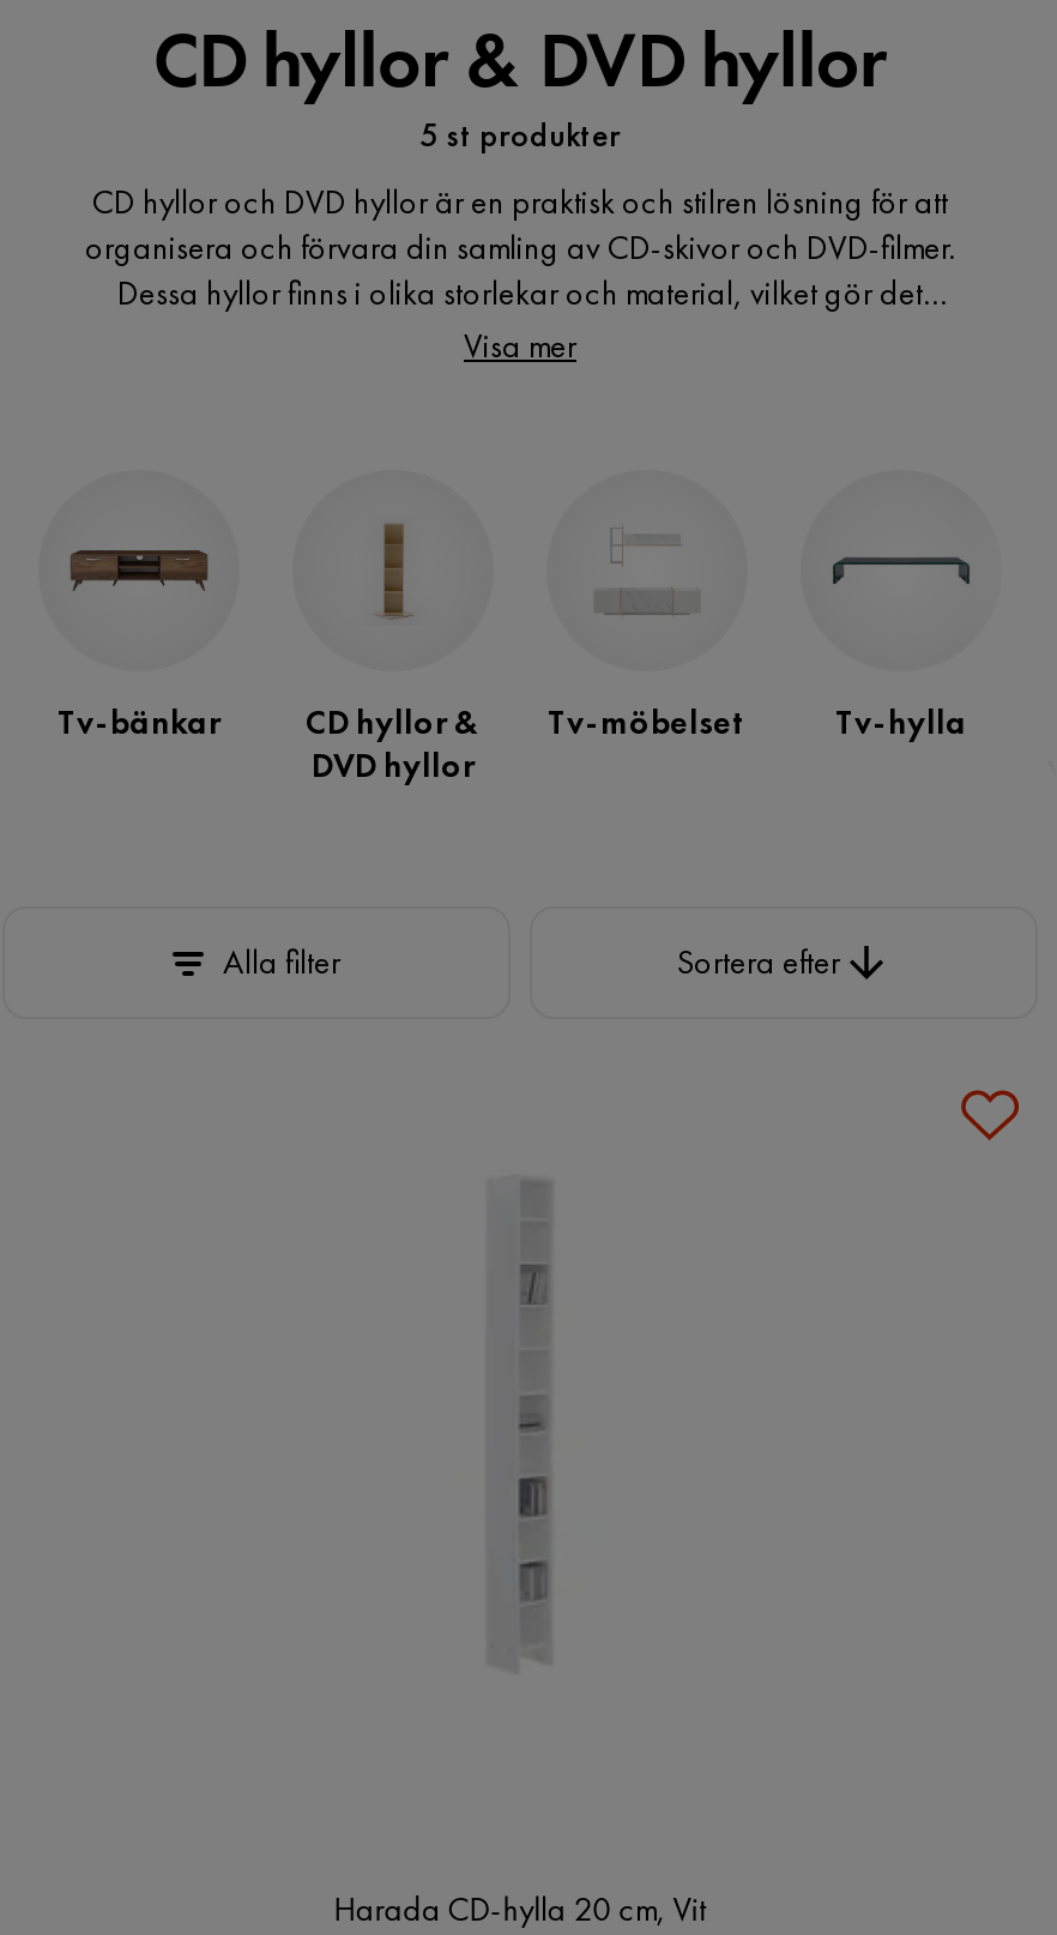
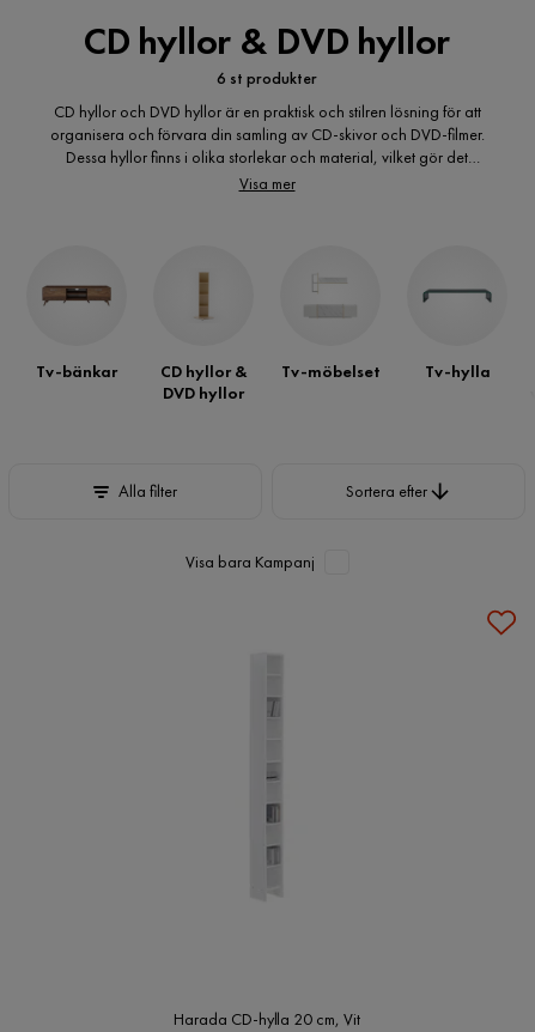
- 5 st produkter
+ 6 st produkter

+ Visa bara Kampanj
